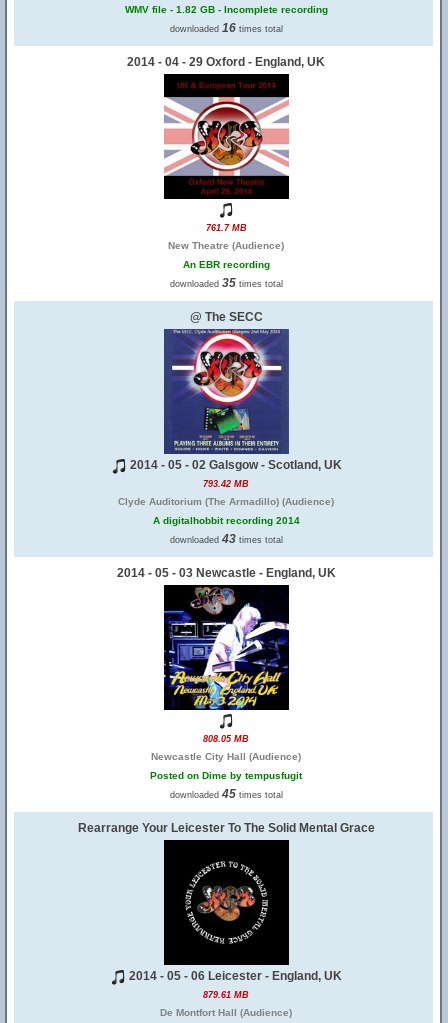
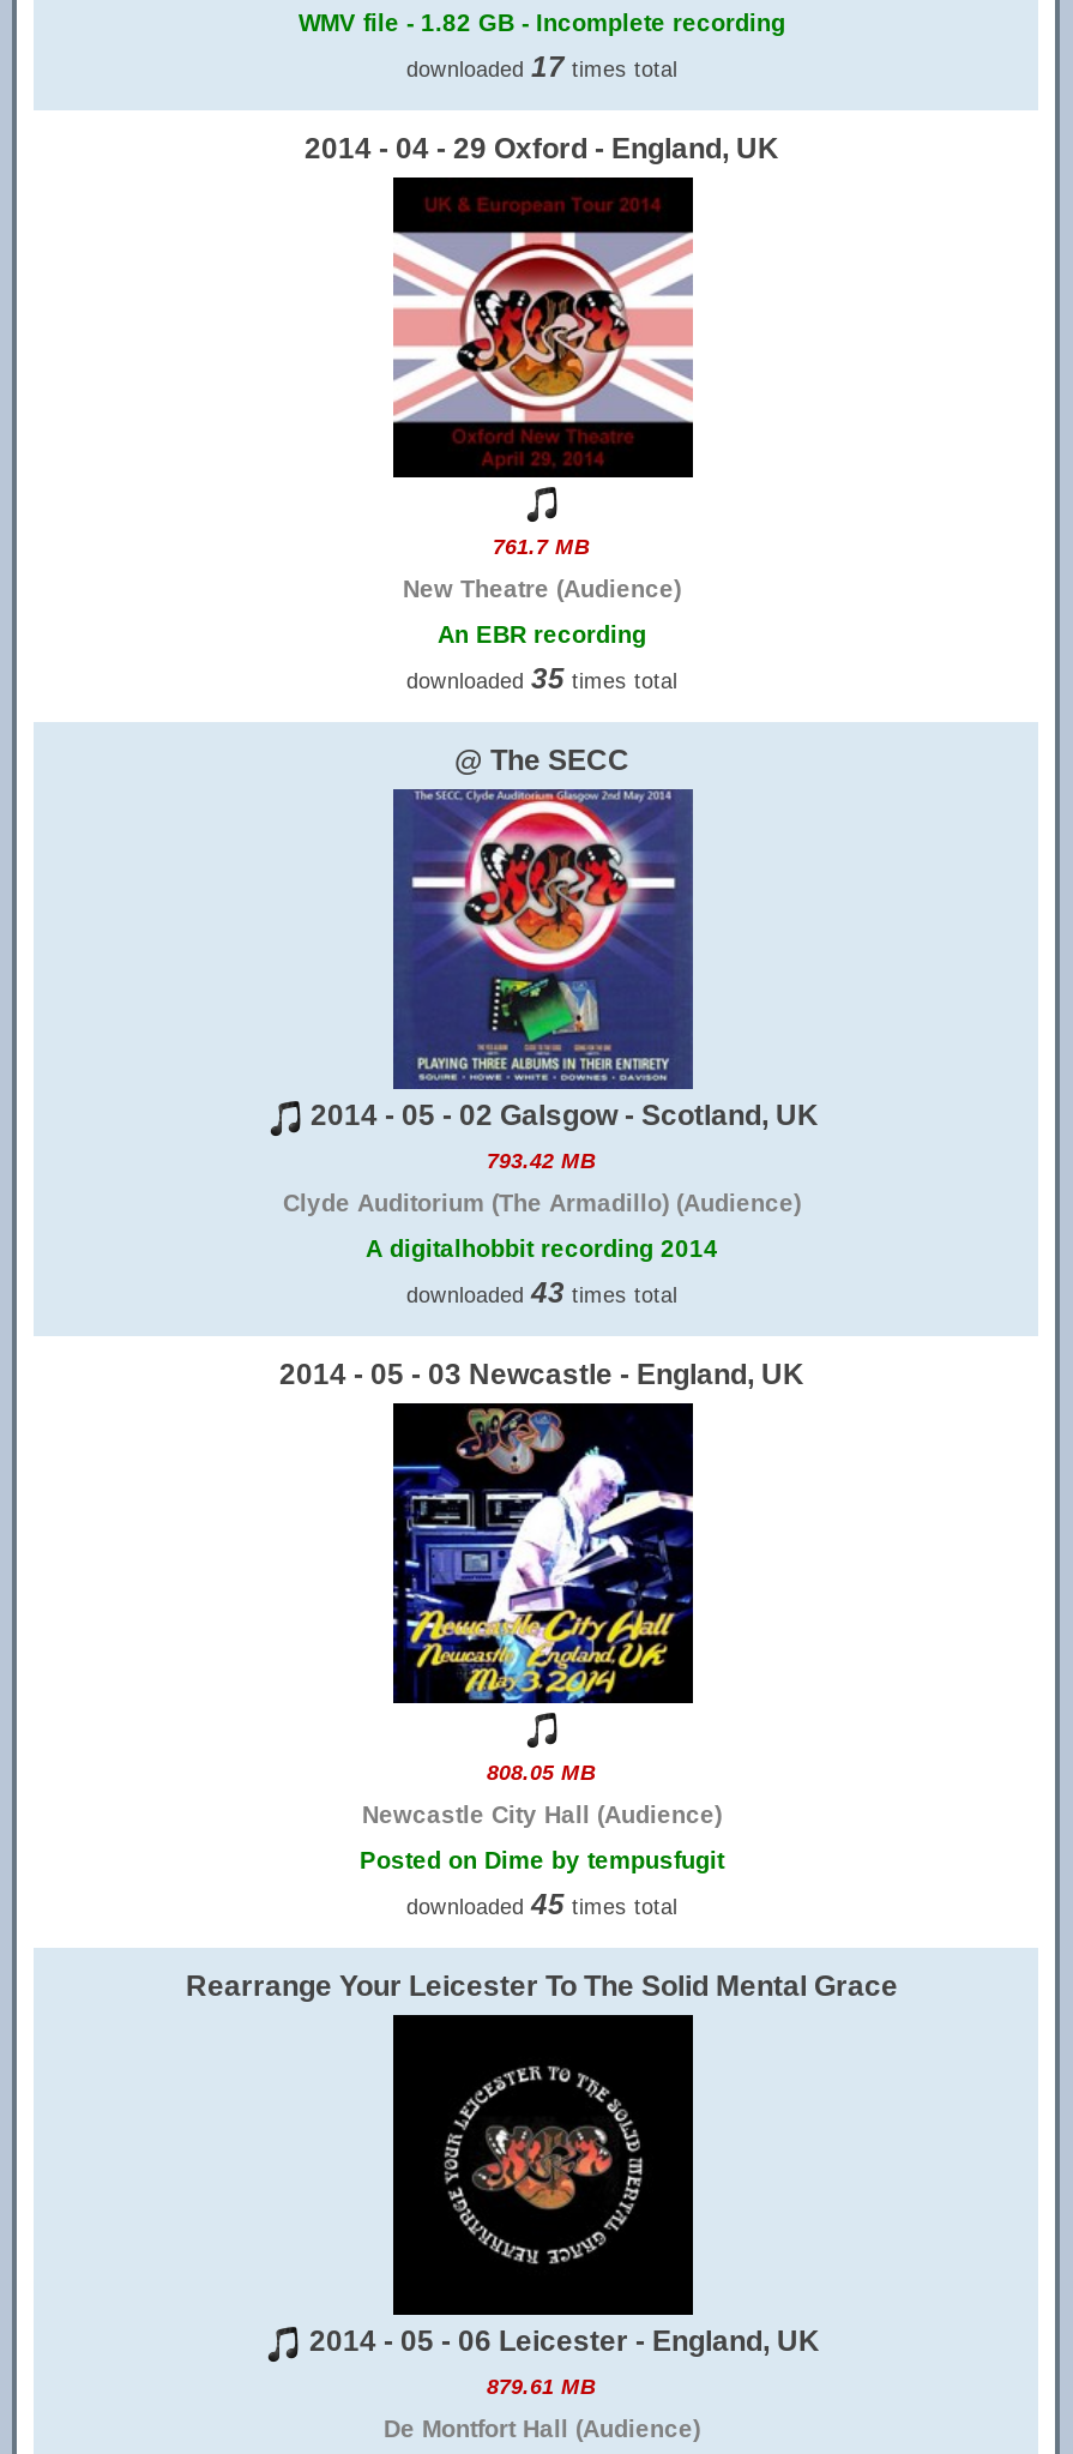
- downloaded 16 times total
+ downloaded 17 times total
